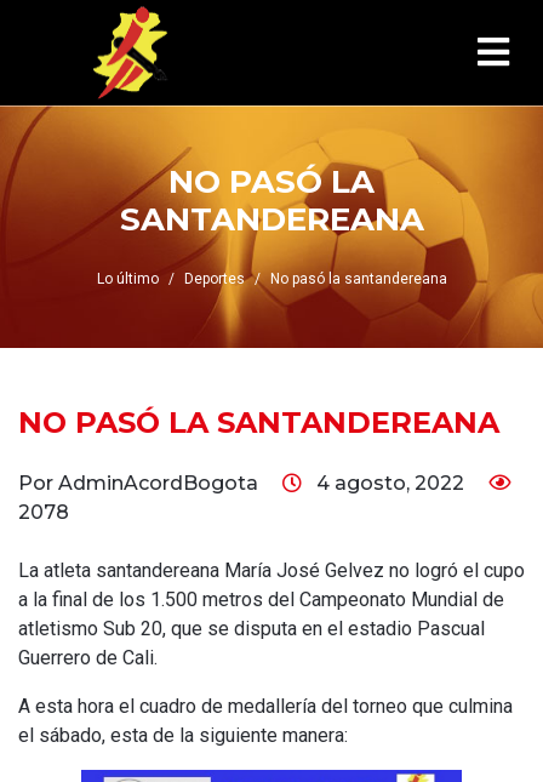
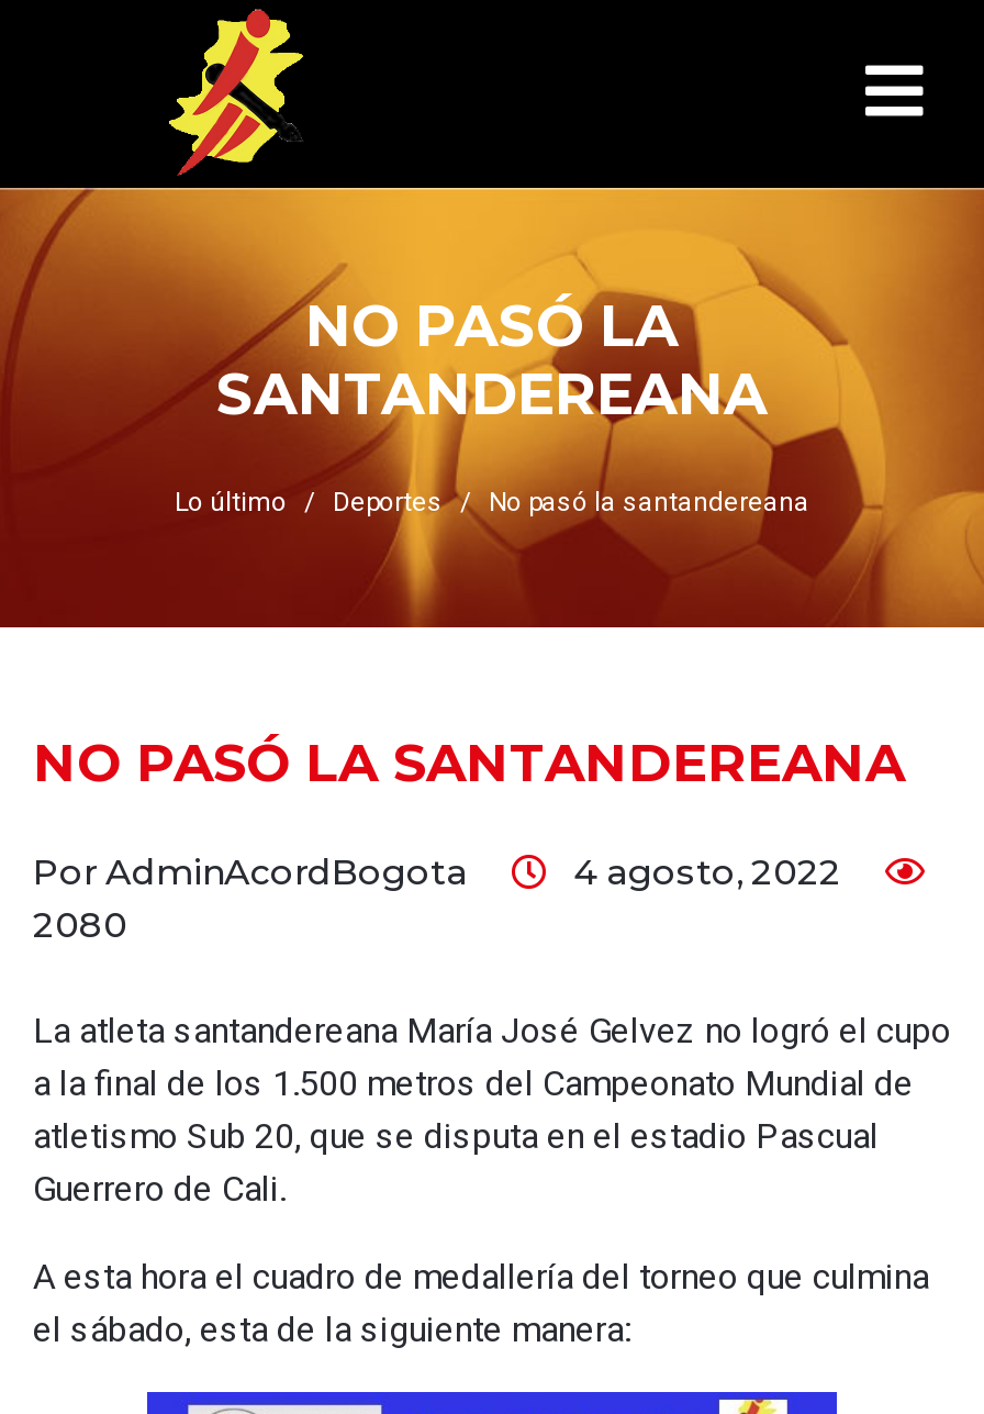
- 2078
+ 2080
